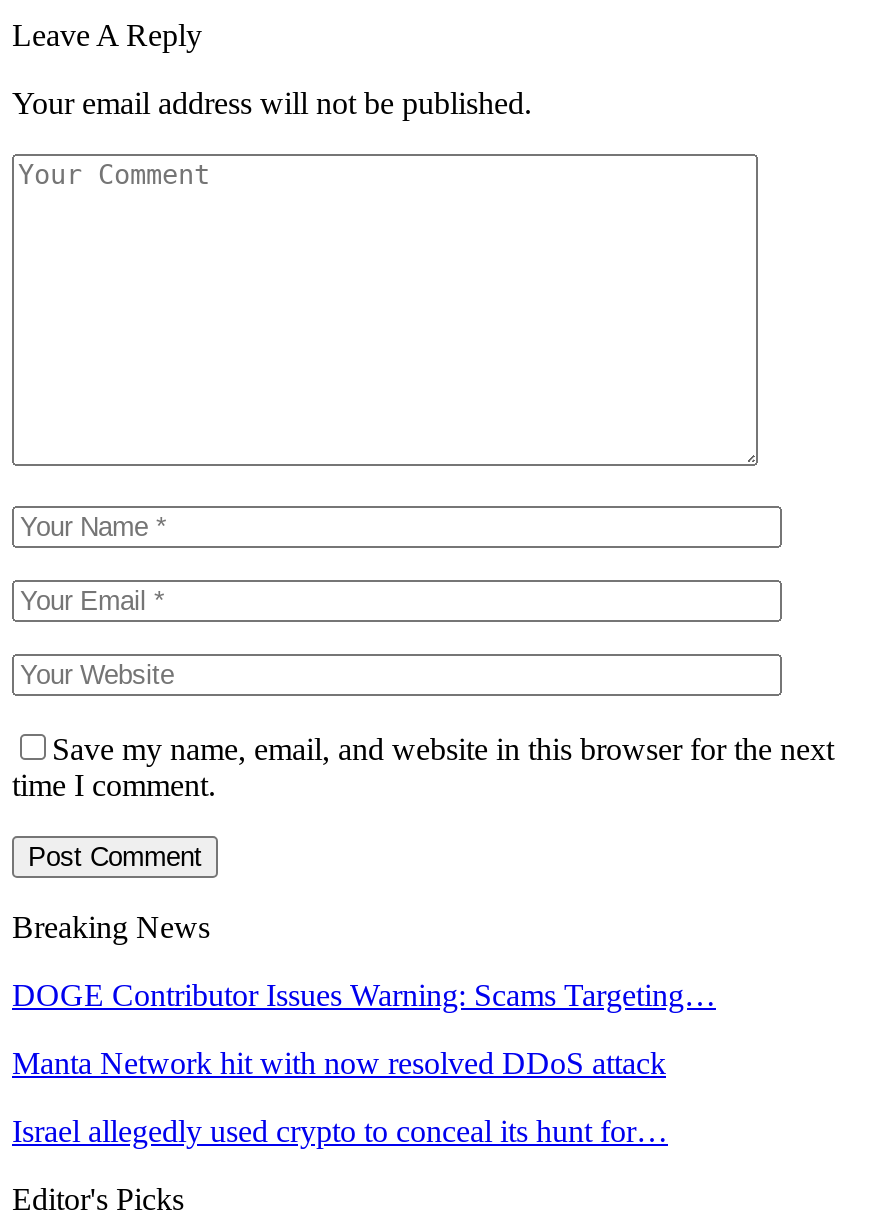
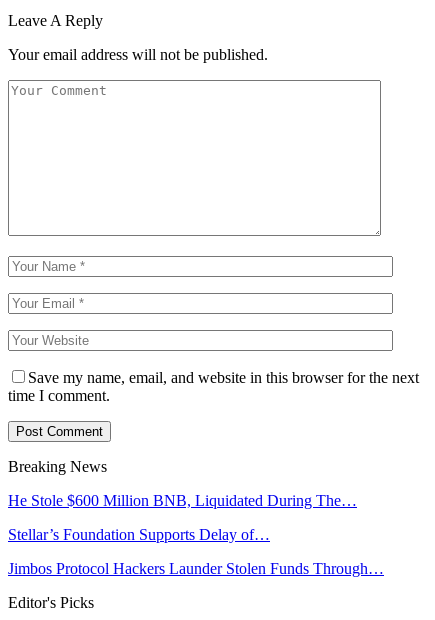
- DOGE Contributor Issues Warning: Scams Targeting…
+ He Stole $600 Million BNB, Liquidated During The…

- Manta Network hit with now resolved DDoS attack
+ Stellar’s Foundation Supports Delay of…

- Israel allegedly used crypto to conceal its hunt for…
+ Jimbos Protocol Hackers Launder Stolen Funds Through…
